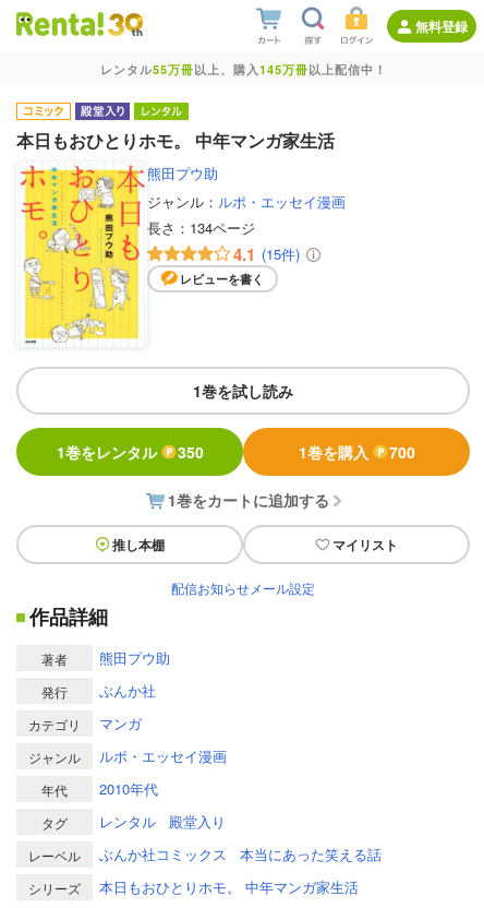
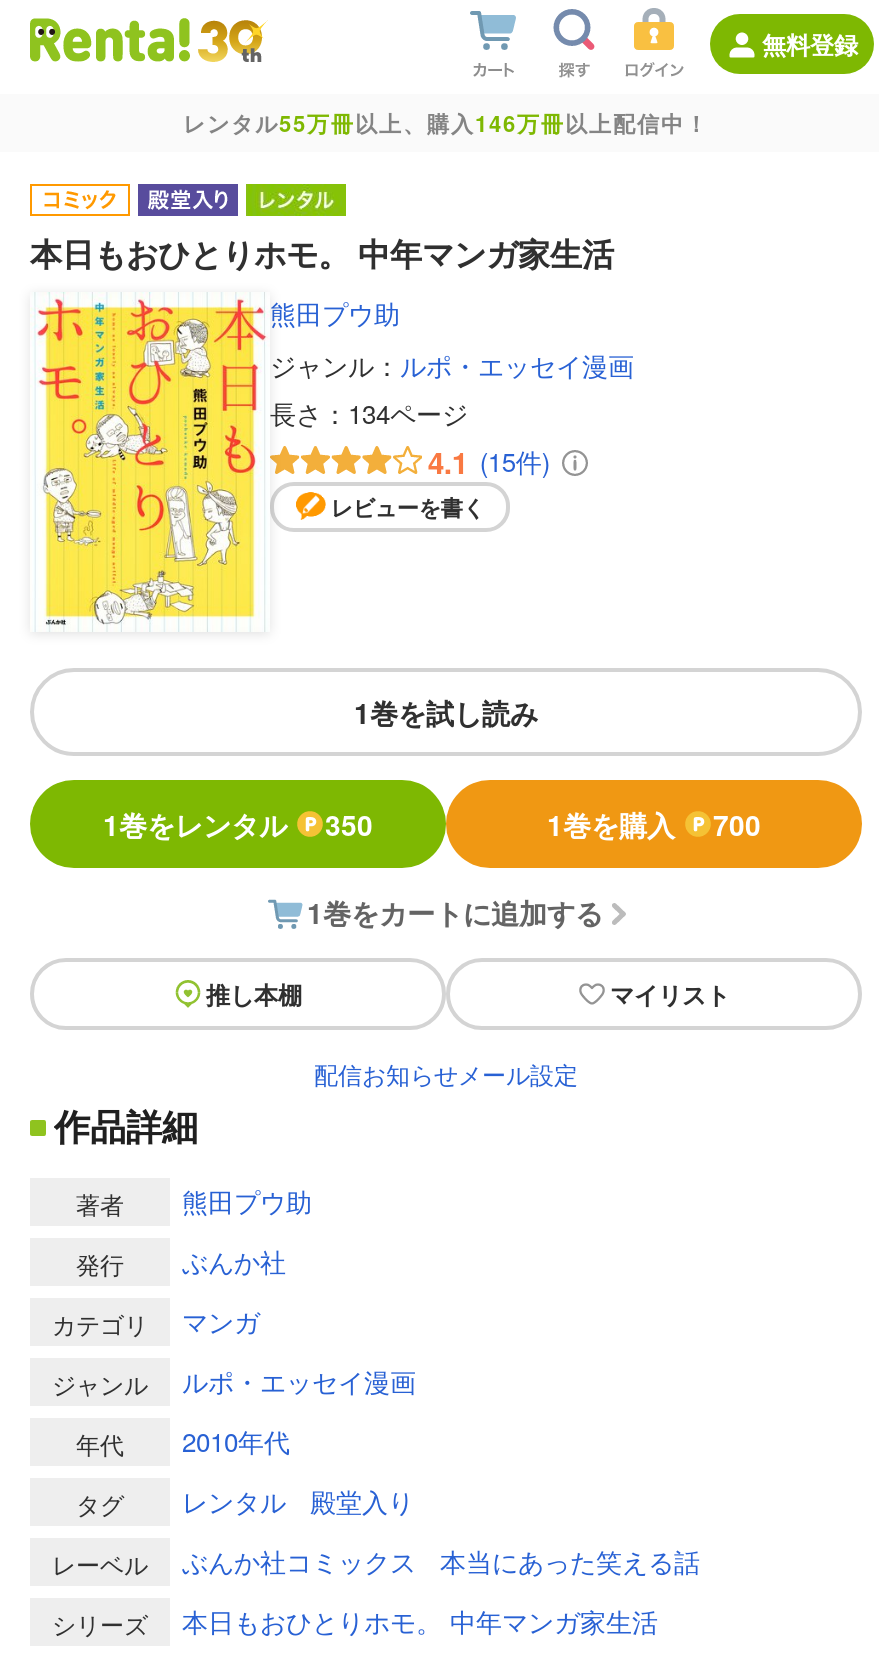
- レンタル55万冊以上、購入145万冊以上配信中！
+ レンタル55万冊以上、購入146万冊以上配信中！
